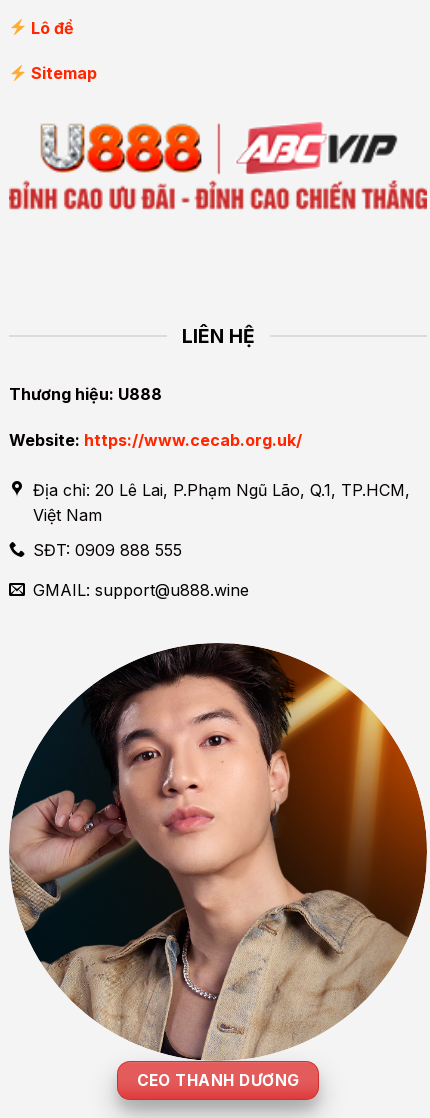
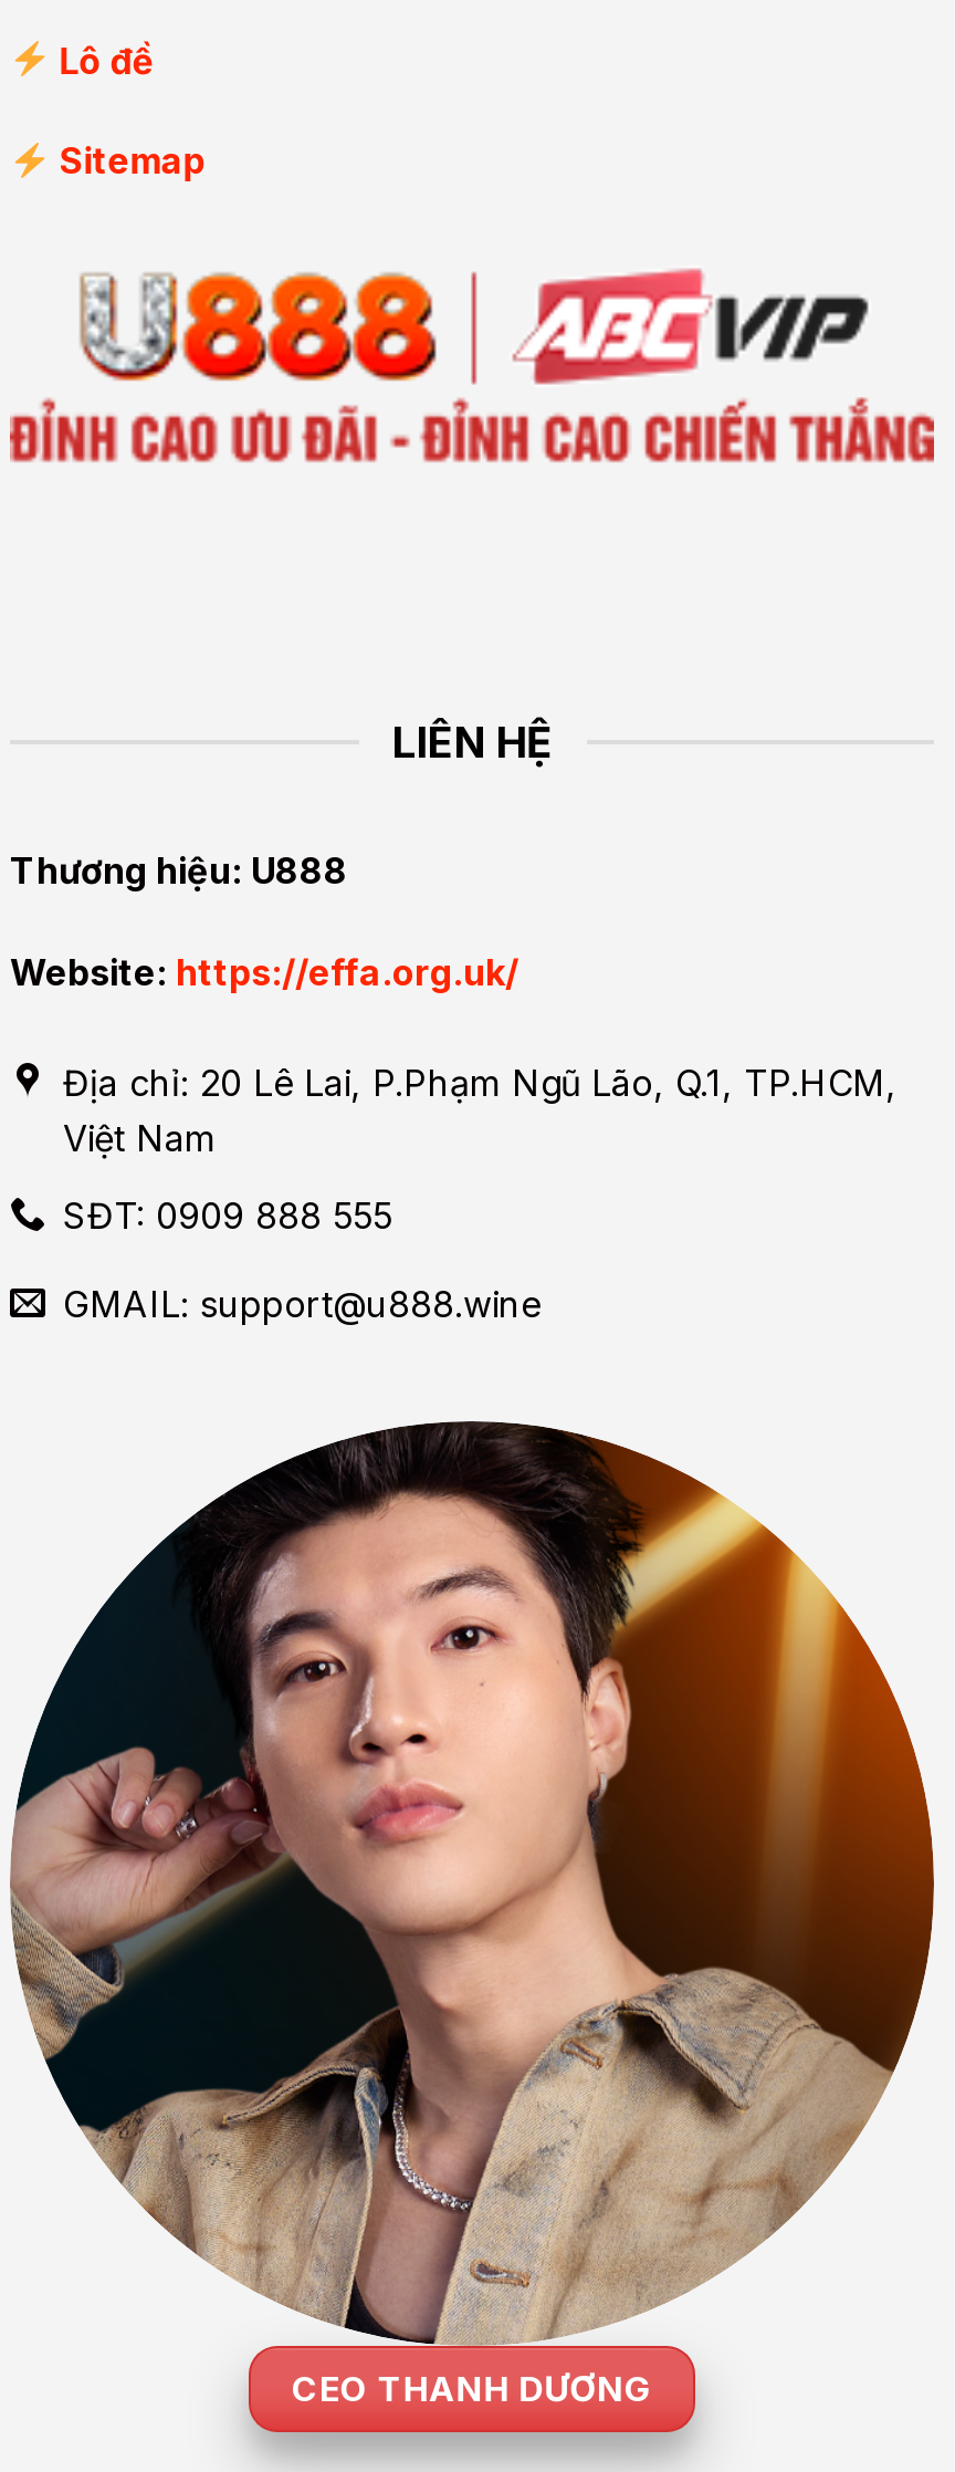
- Website: https://www.cecab.org.uk/
+ Website: https://effa.org.uk/
